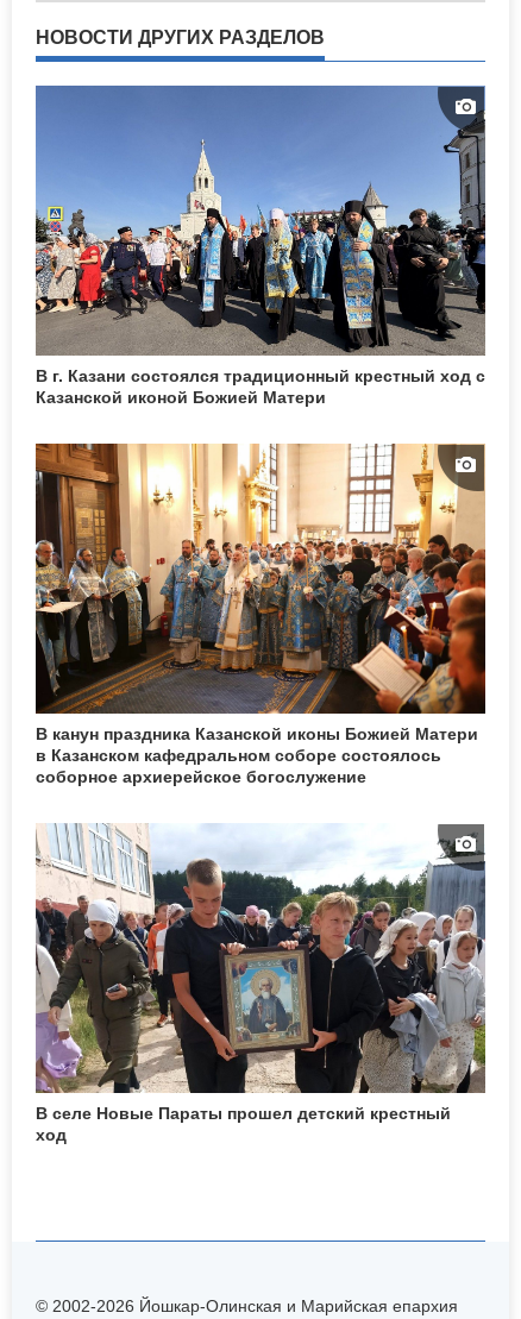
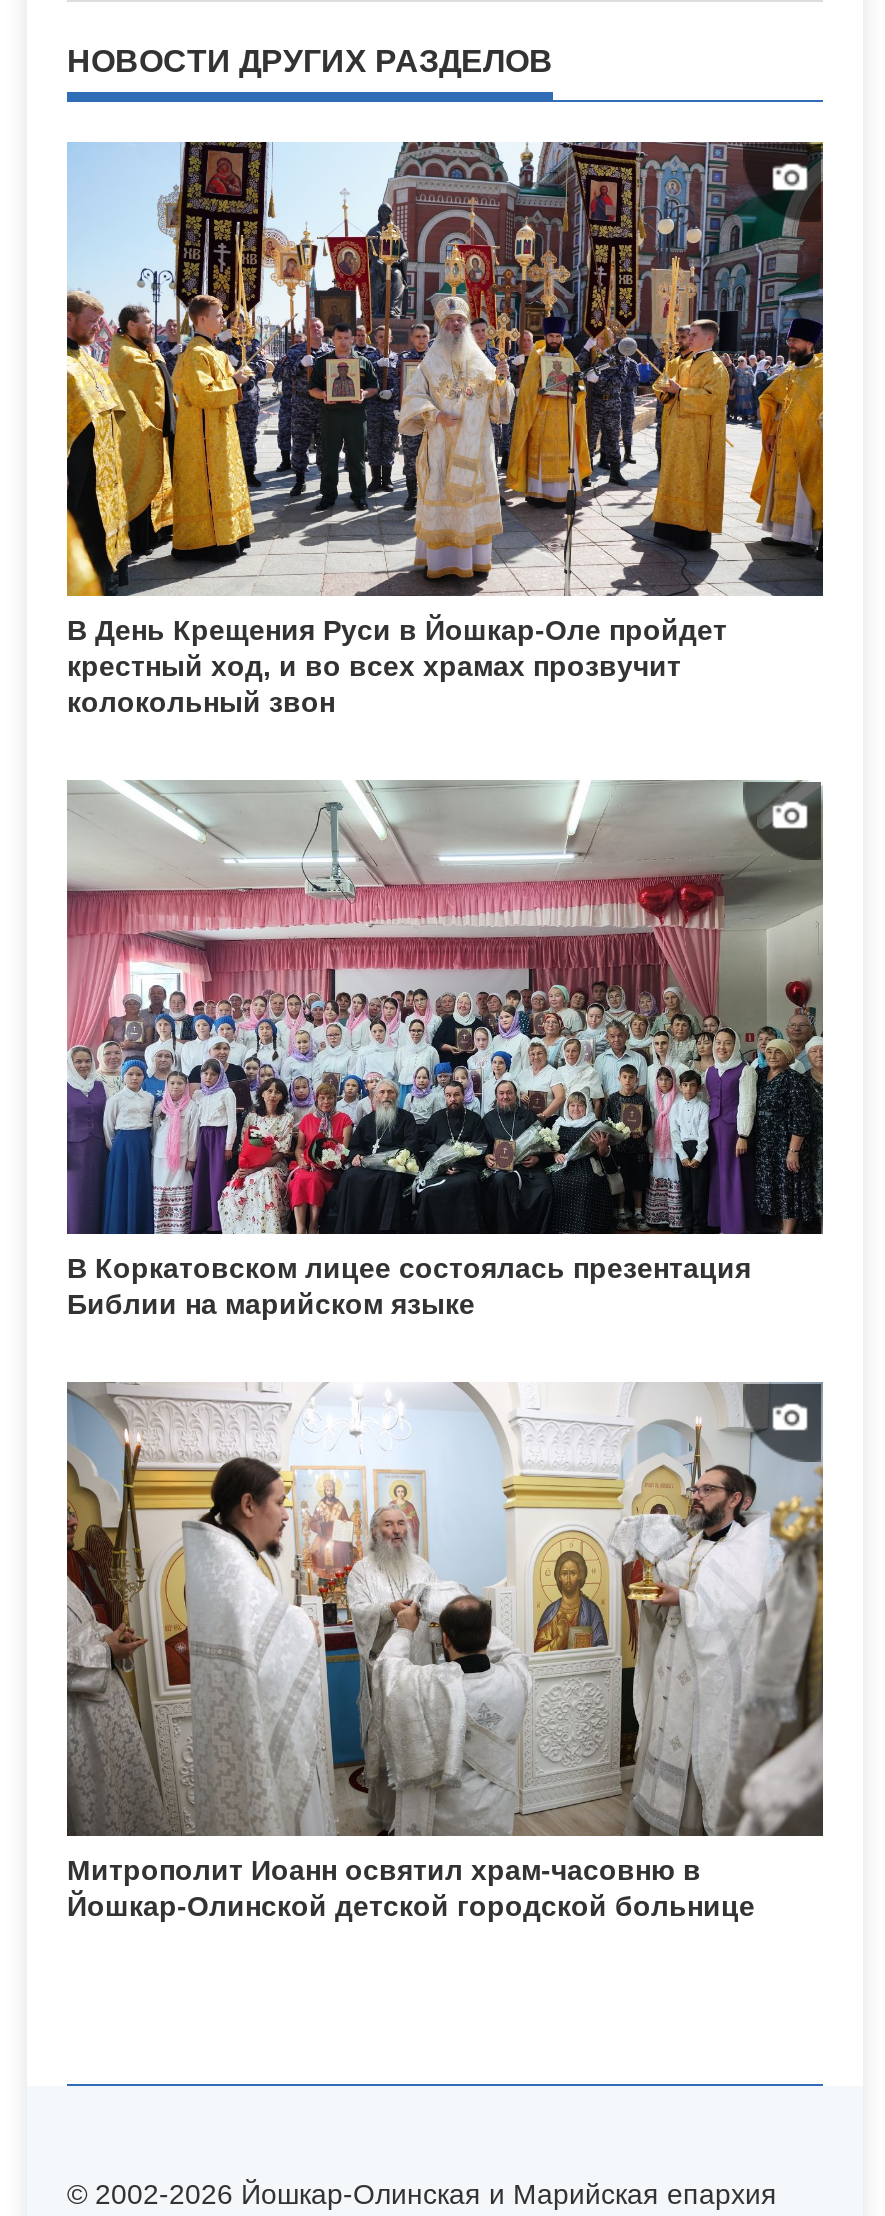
- [image]
- В г. Казани состоялся традиционный крестный ход с
- Казанской иконой Божией Матери
+ [image]
+ В День Крещения Руси в Йошкар-Оле пройдет
+ крестный ход, и во всех храмах прозвучит
+ колокольный звон

- [image]
- В канун праздника Казанской иконы Божией Матери
- в Казанском кафедральном соборе состоялось
- соборное архиерейское богослужение
+ [image]
+ В Коркатовском лицее состоялась презентация
+ Библии на марийском языке

- [image]
- В селе Новые Параты прошел детский крестный
- ход
+ [image]
+ Митрополит Иоанн освятил храм-часовню в
+ Йошкар-Олинской детской городской больнице
